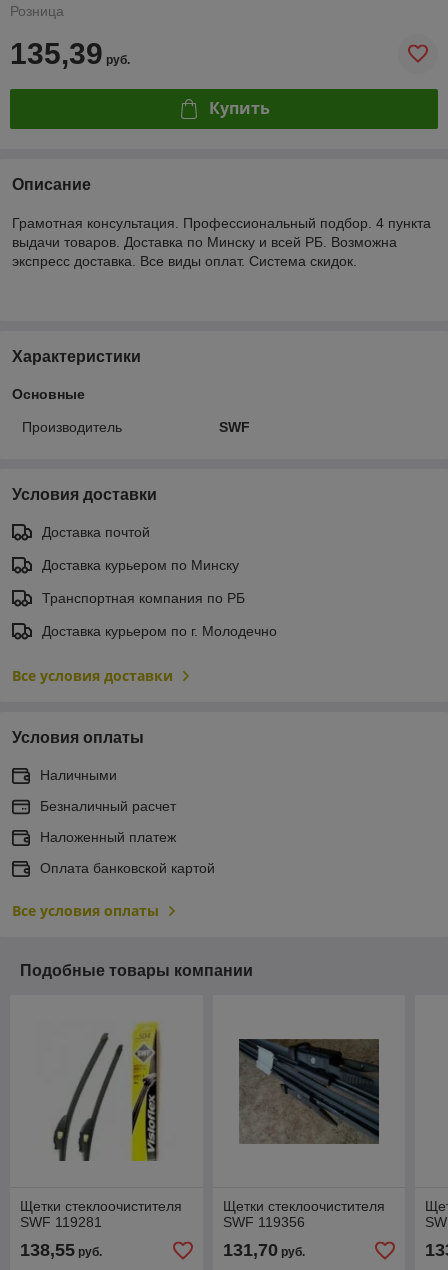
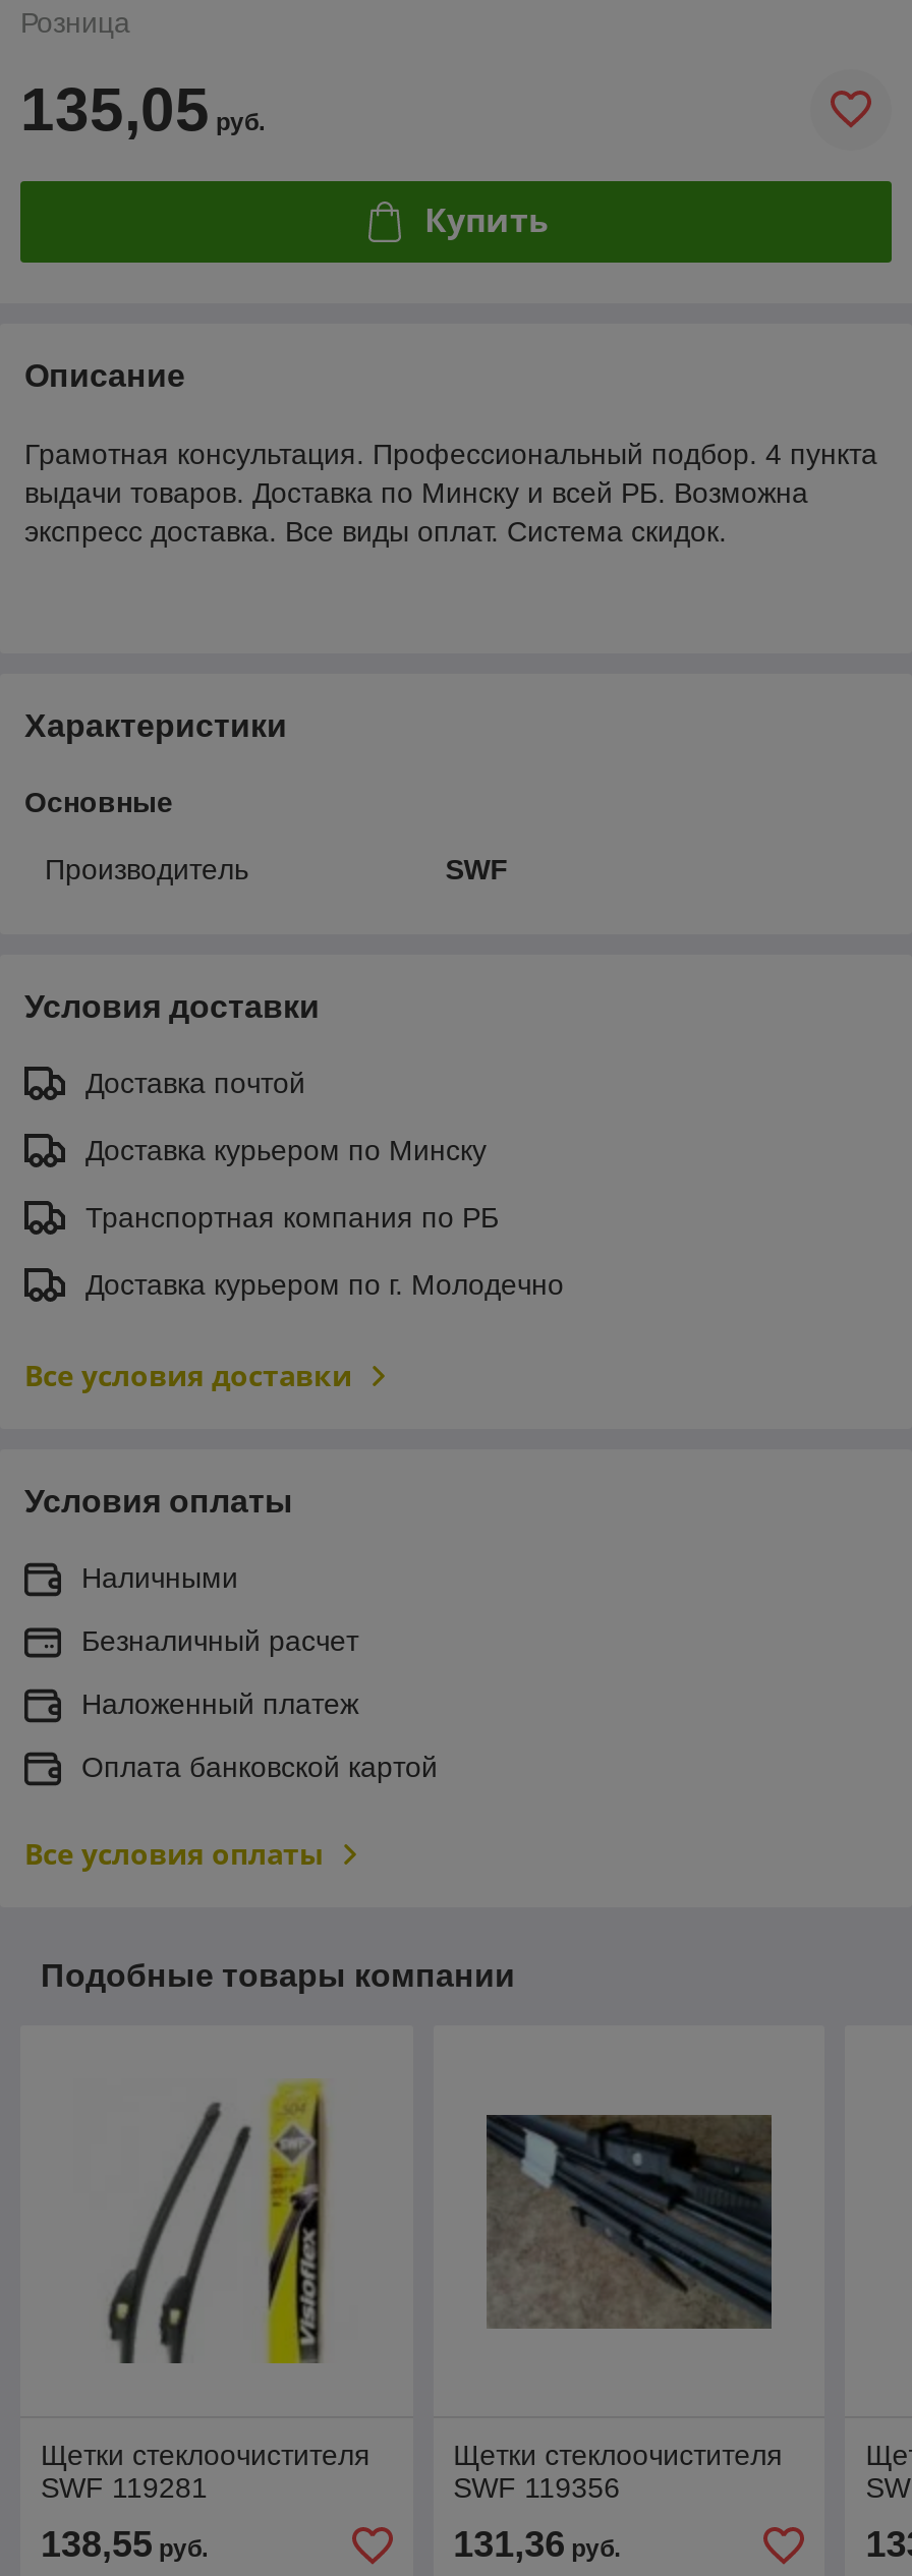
- 135,39руб.
+ 135,05руб.

- 131,70 руб.
+ 131,36 руб.
